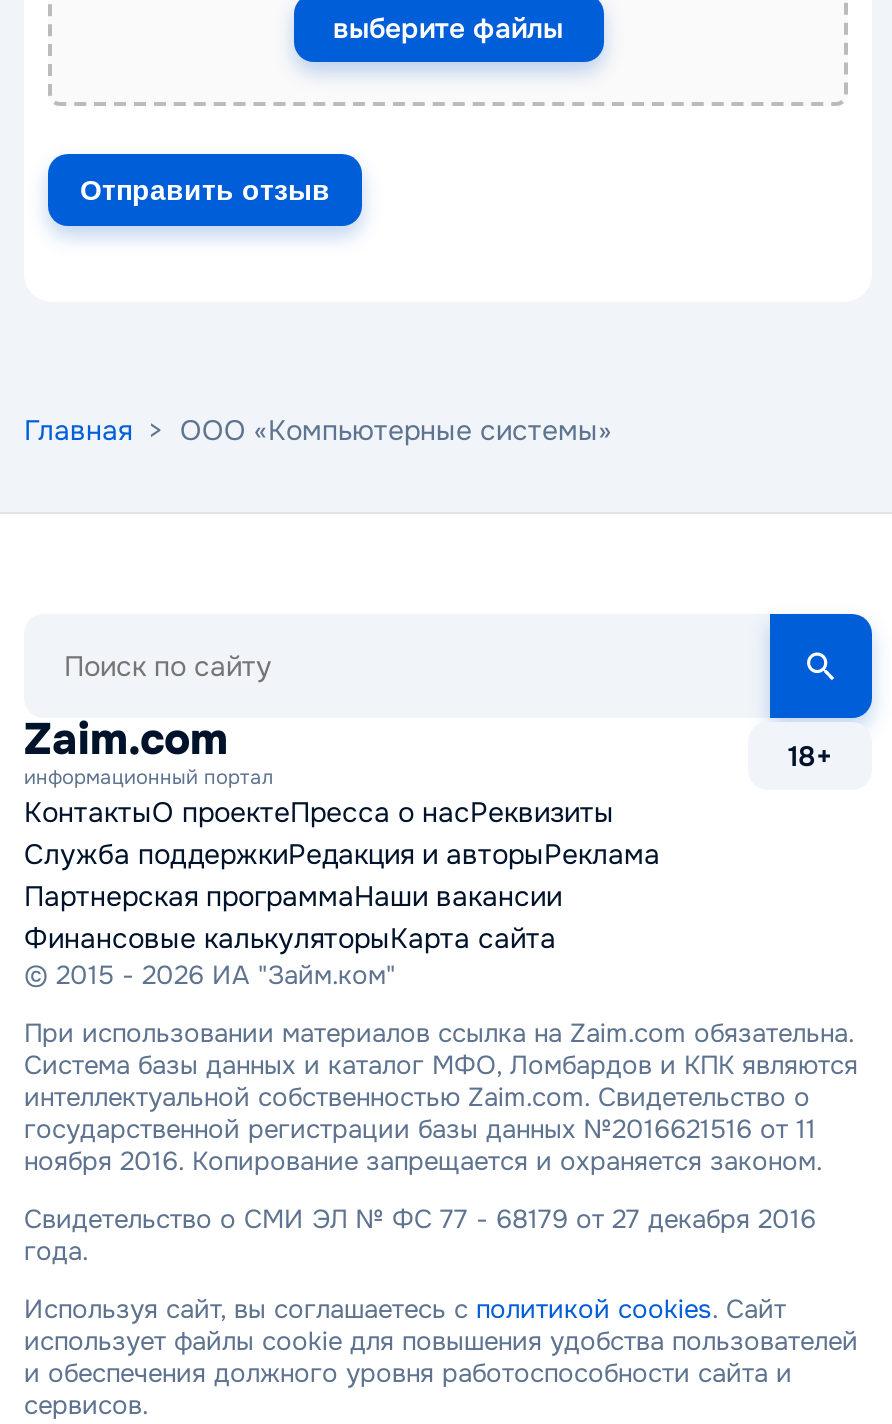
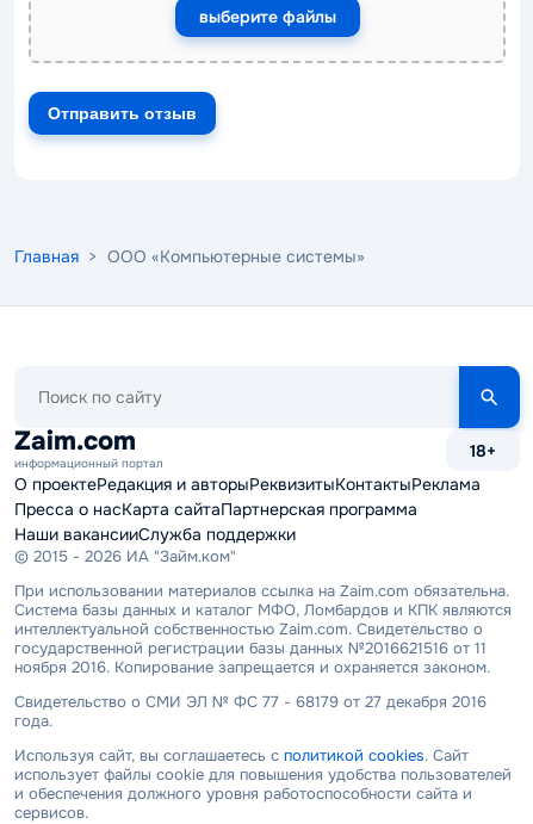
- КонтактыО проектеПресса о насРеквизиты
- Служба поддержкиРедакция и авторыРеклама
- Партнерская программаНаши вакансии
- Финансовые калькуляторыКарта сайта
+ О проектеРедакция и авторыРеквизитыКонтактыРеклама
+ Пресса о насКарта сайтаПартнерская программа
+ Наши вакансииСлужба поддержки
